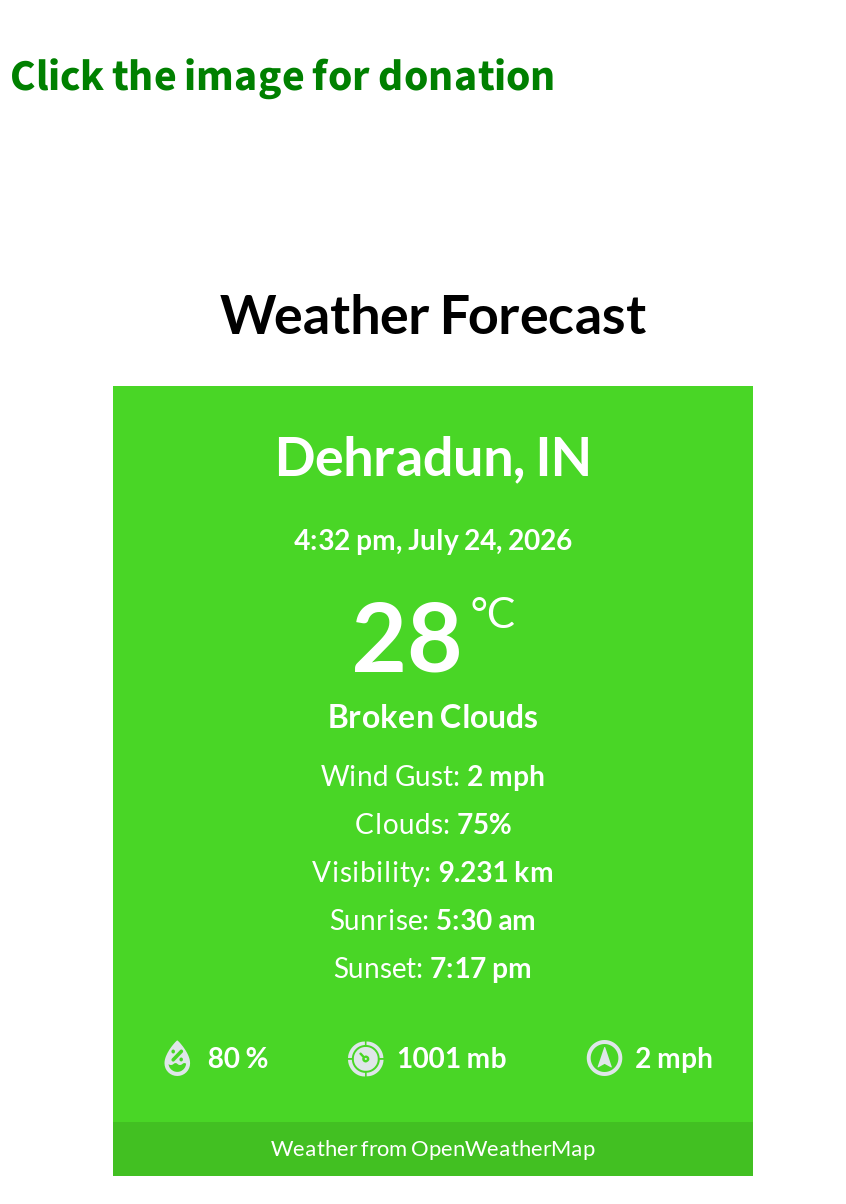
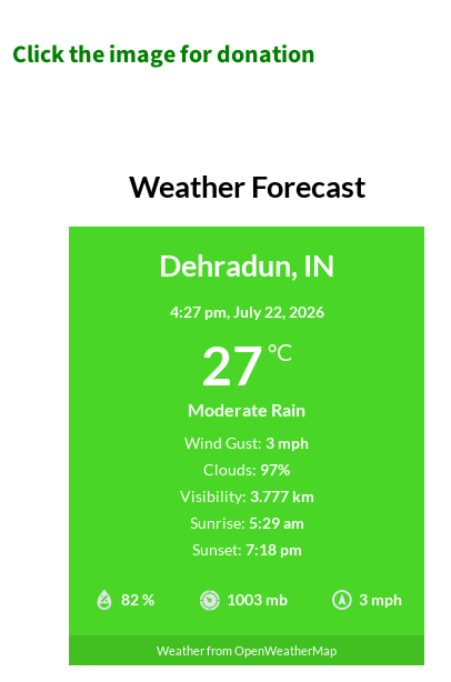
- 4:32 pm, July 24, 2026
- 28 °C
- Broken Clouds
+ 4:27 pm, July 22, 2026
+ 27 °C
+ Moderate Rain

- Wind Gust: 2 mph
- Clouds: 75%
- Visibility: 9.231 km
- Sunrise: 5:30 am
- Sunset: 7:17 pm
+ Wind Gust: 3 mph
+ Clouds: 97%
+ Visibility: 3.777 km
+ Sunrise: 5:29 am
+ Sunset: 7:18 pm

- 80 %
- 1001 mb
- 2 mph
+ 82 %
+ 1003 mb
+ 3 mph
